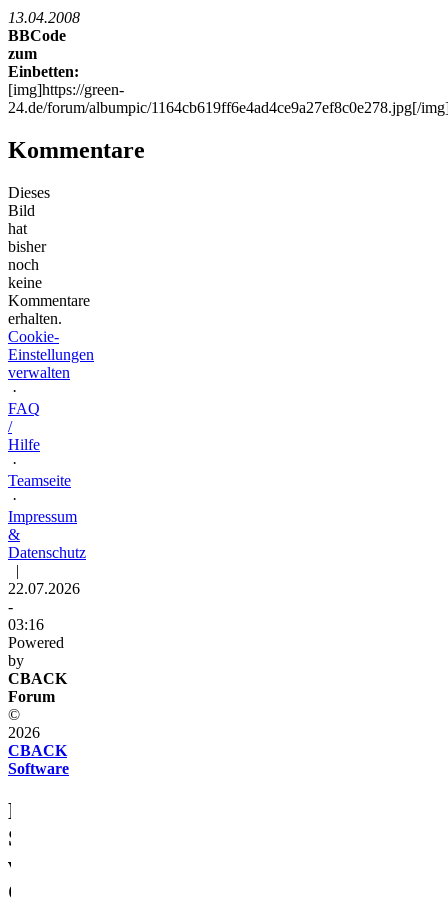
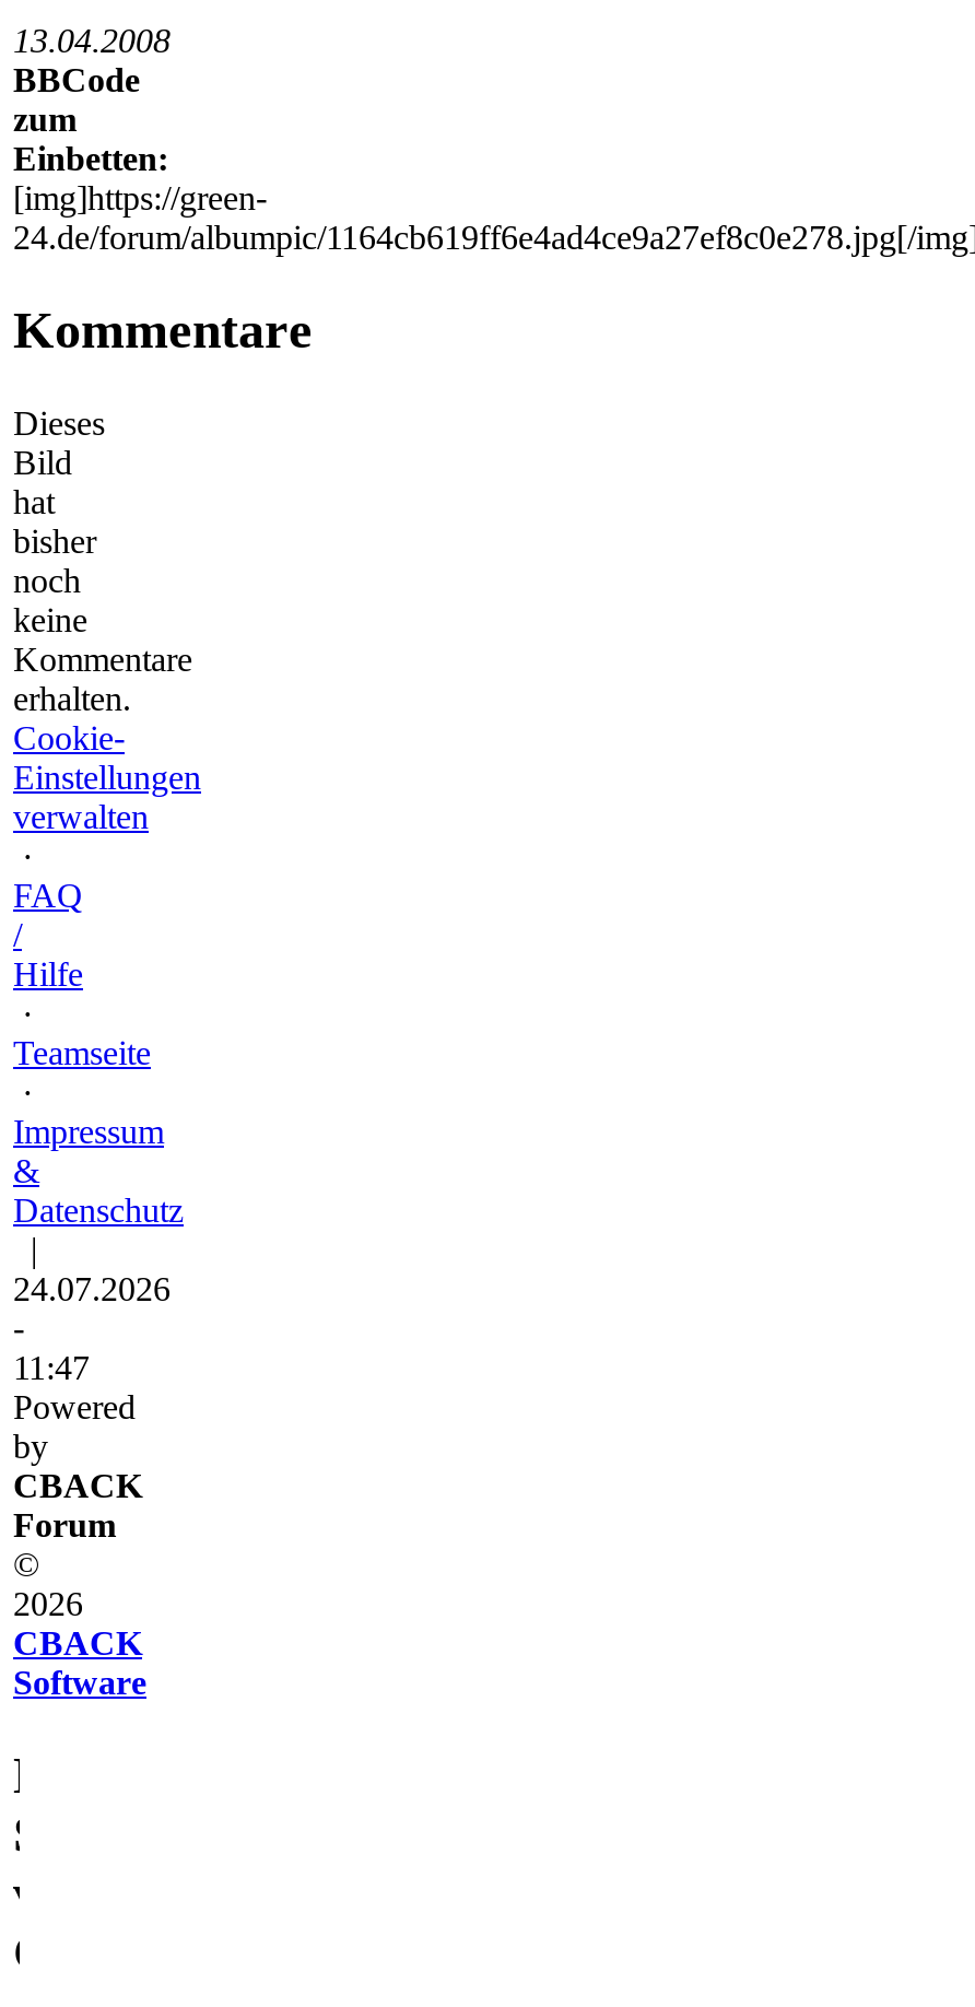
- 22.07.2026
+ 24.07.2026

- 03:16
+ 11:47
